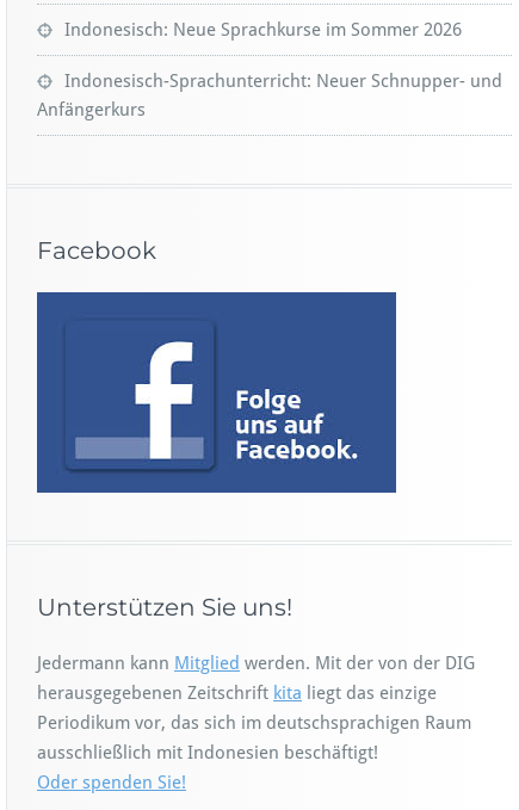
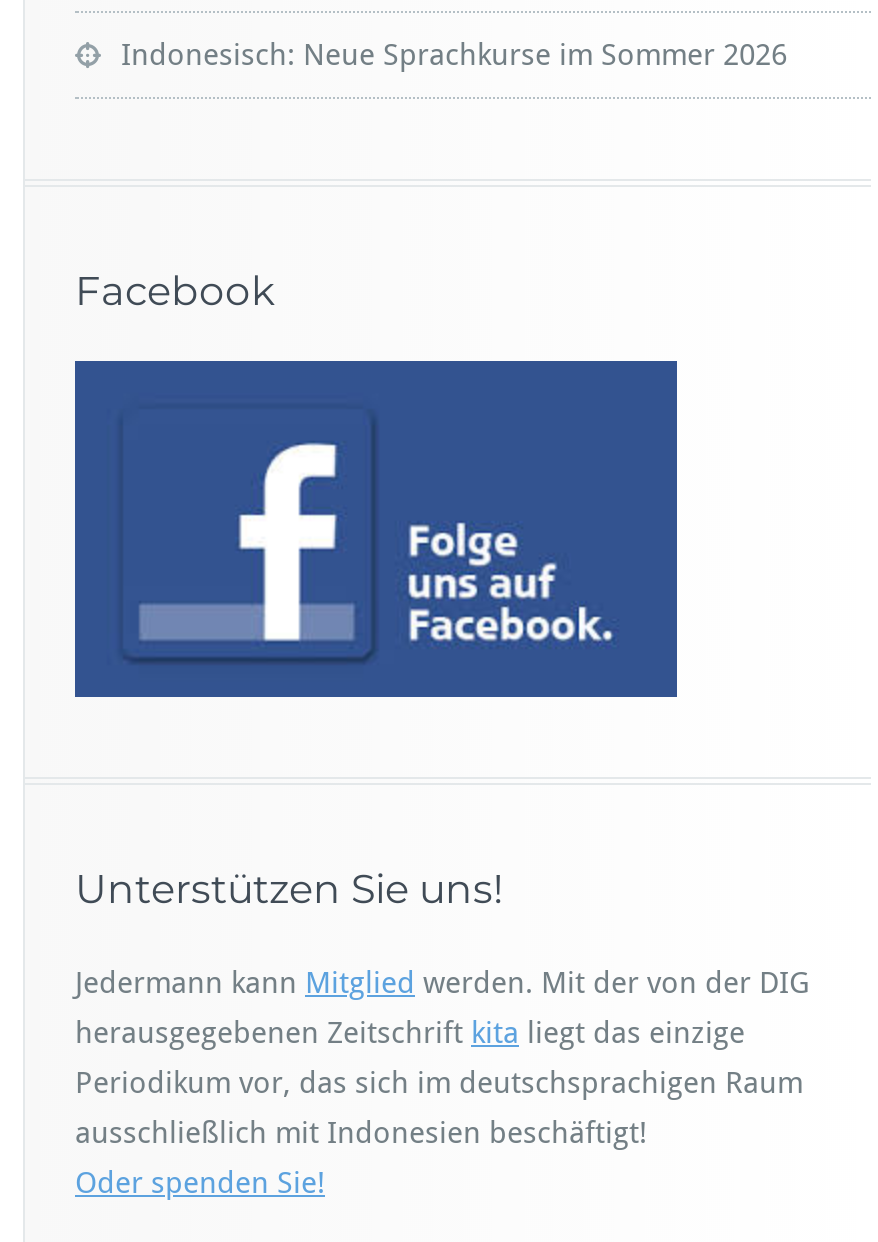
- Indonesisch-Sprachunterricht: Neuer Schnupper- und
- Anfängerkurs
